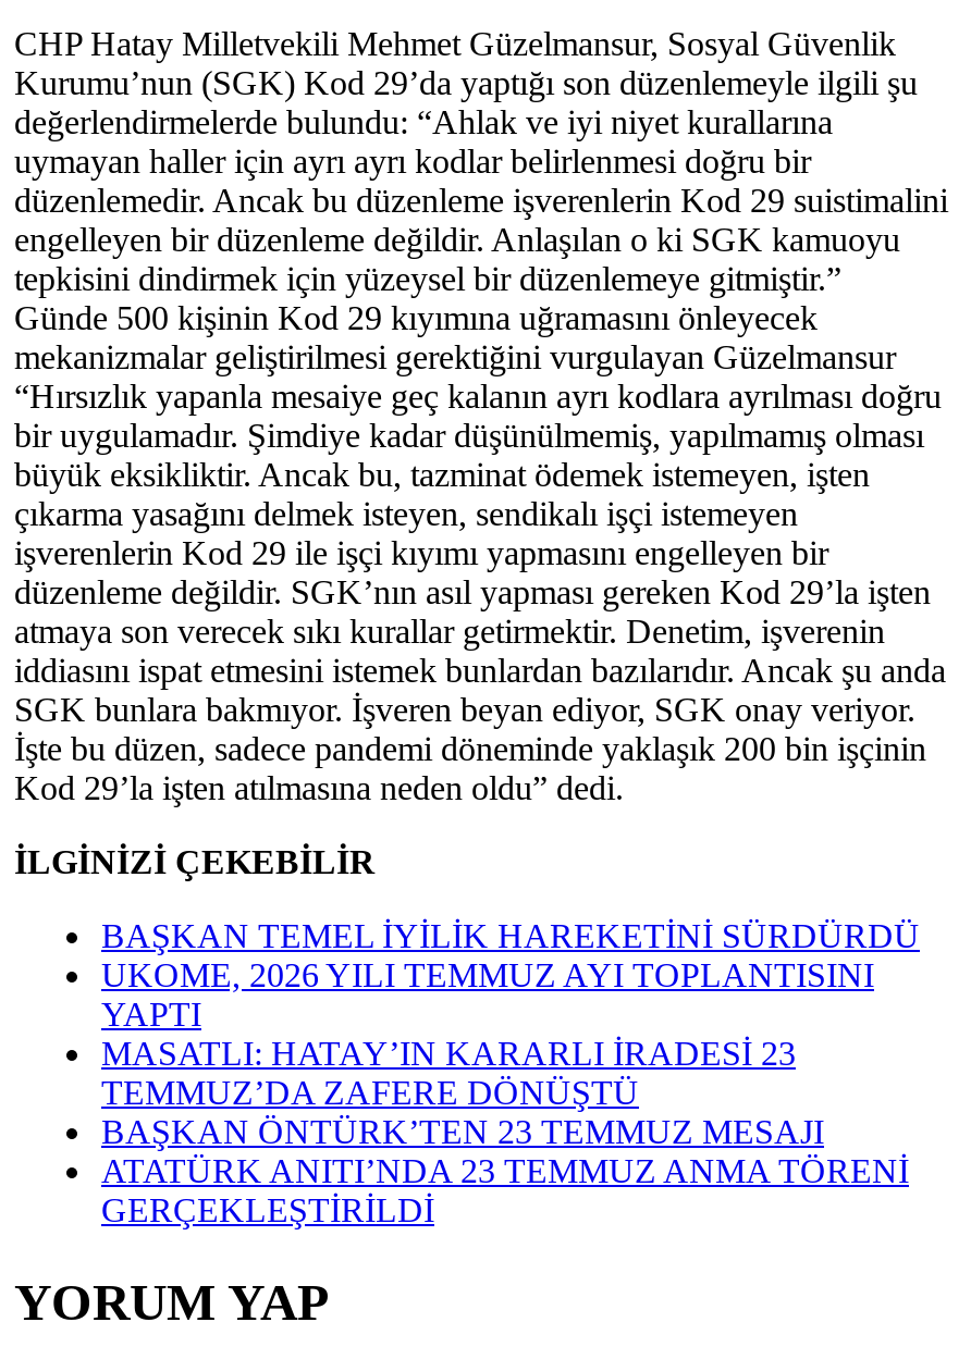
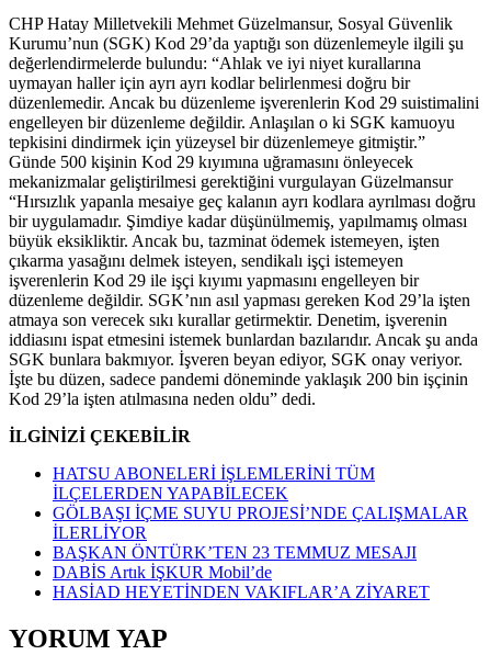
- BAŞKAN TEMEL İYİLİK HAREKETİNİ SÜRDÜRDÜ
- UKOME, 2026 YILI TEMMUZ AYI TOPLANTISINI
- YAPTI
- MASATLI: HATAY’IN KARARLI İRADESİ 23
- TEMMUZ’DA ZAFERE DÖNÜŞTÜ
+ HATSU ABONELERİ İŞLEMLERİNİ TÜM
+ İLÇELERDEN YAPABİLECEK
+ GÖLBAŞI İÇME SUYU PROJESİ’NDE ÇALIŞMALAR
+ İLERLİYOR

- ATATÜRK ANITI’NDA 23 TEMMUZ ANMA TÖRENİ
- GERÇEKLEŞTİRİLDİ
+ DABİS Artık İŞKUR Mobil’de
+ HASİAD HEYETİNDEN VAKIFLAR’A ZİYARET
